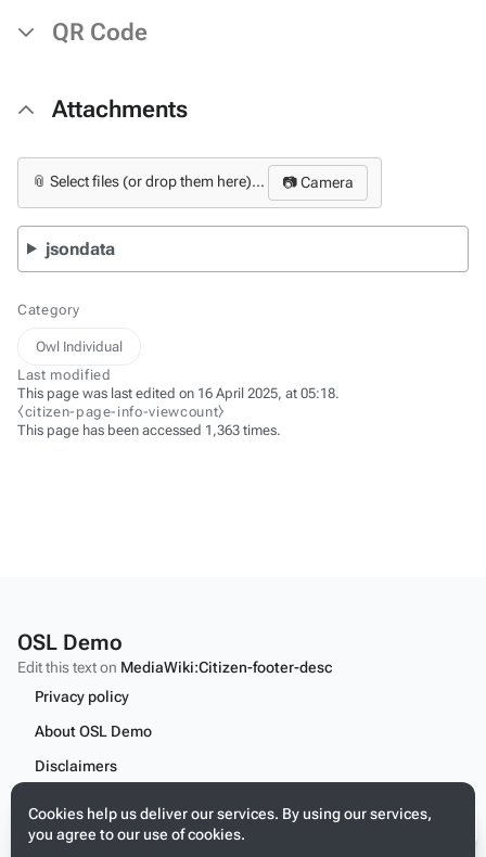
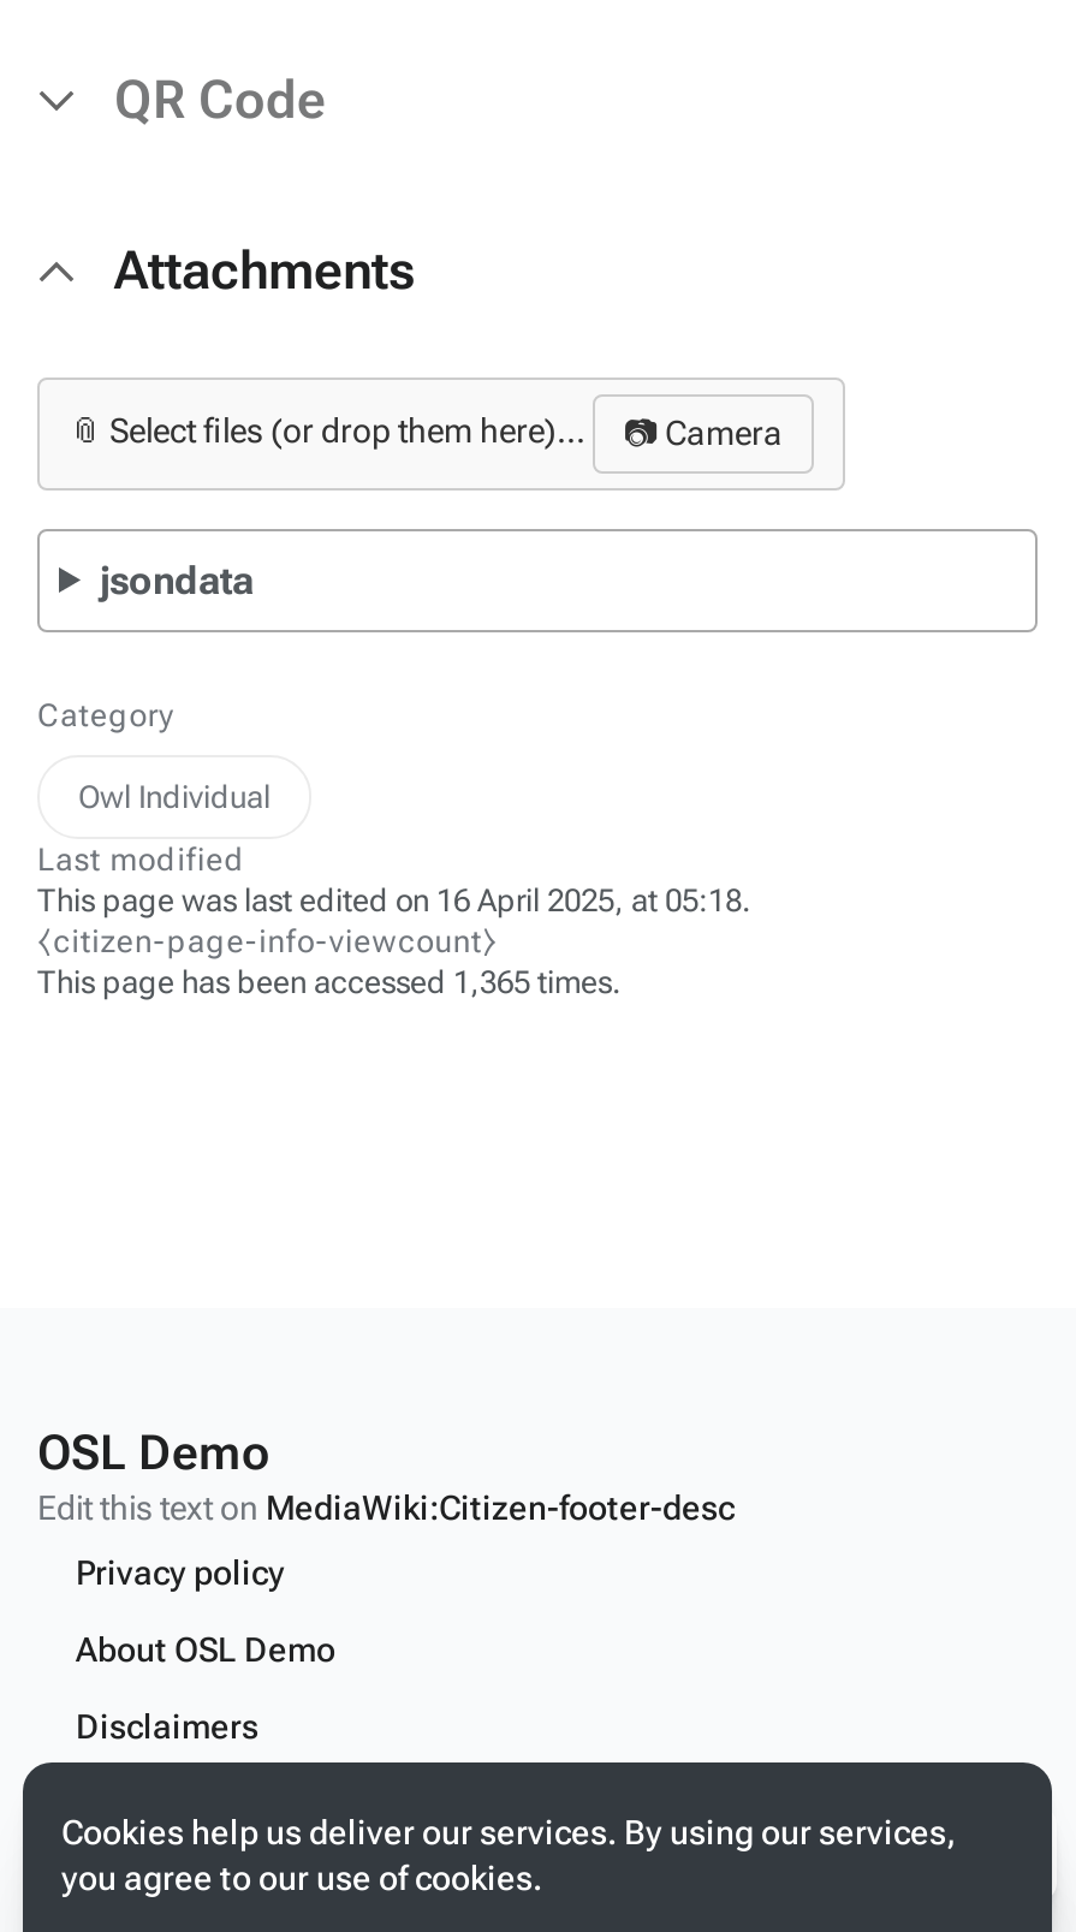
- This page has been accessed 1,363 times.
+ This page has been accessed 1,365 times.
